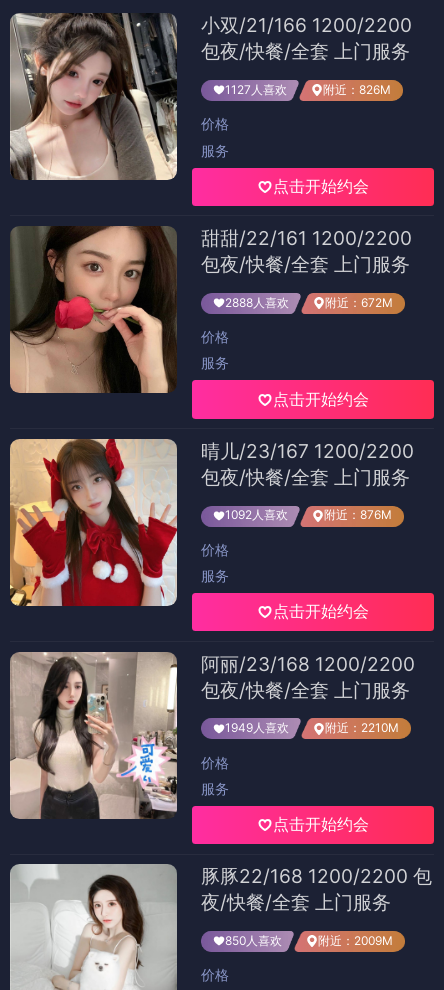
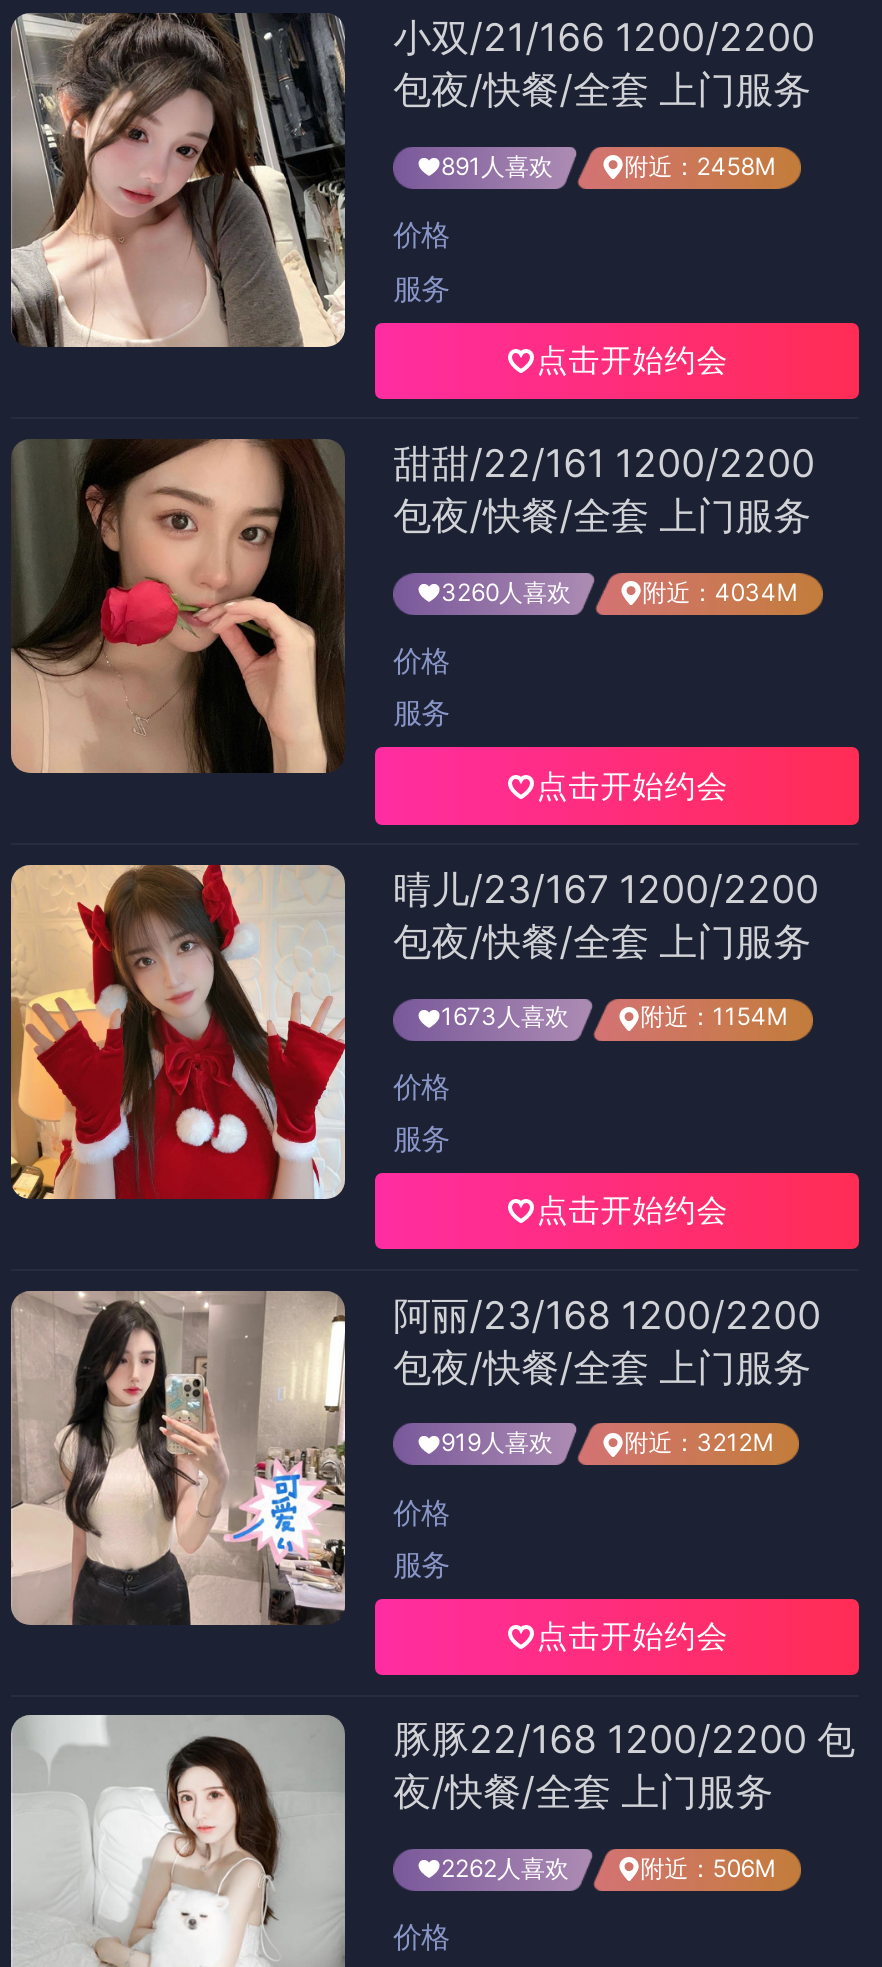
- 1127人喜欢
+ 891人喜欢

- 附近：826M
+ 附近：2458M

- 2888人喜欢
+ 3260人喜欢

- 附近：672M
+ 附近：4034M

- 1092人喜欢
+ 1673人喜欢

- 附近：876M
+ 附近：1154M

- 1949人喜欢
+ 919人喜欢

- 附近：2210M
+ 附近：3212M

- 850人喜欢
+ 2262人喜欢

- 附近：2009M
+ 附近：506M
